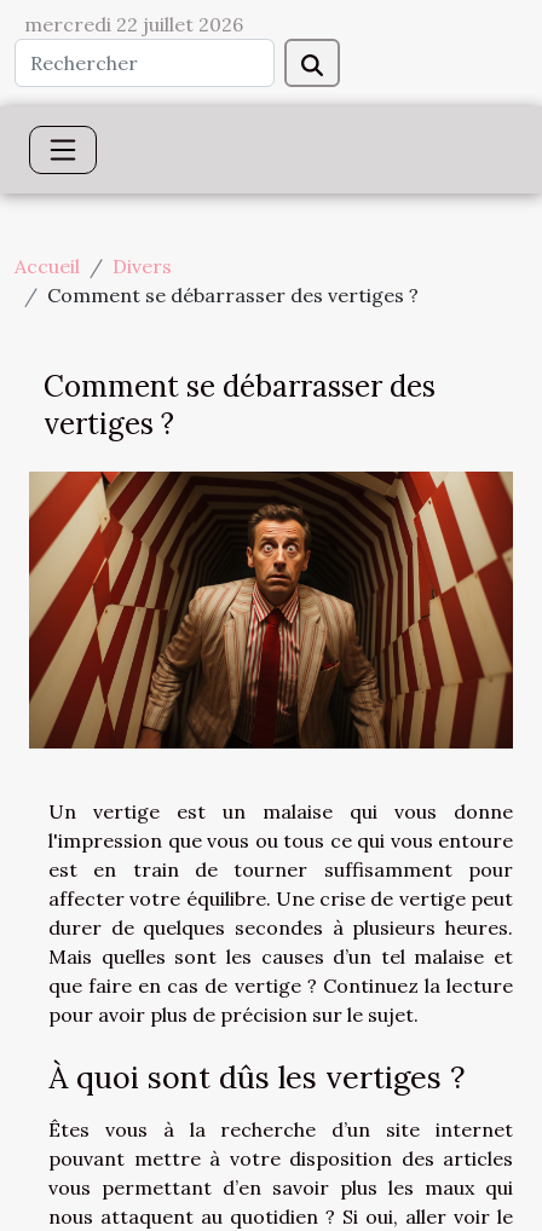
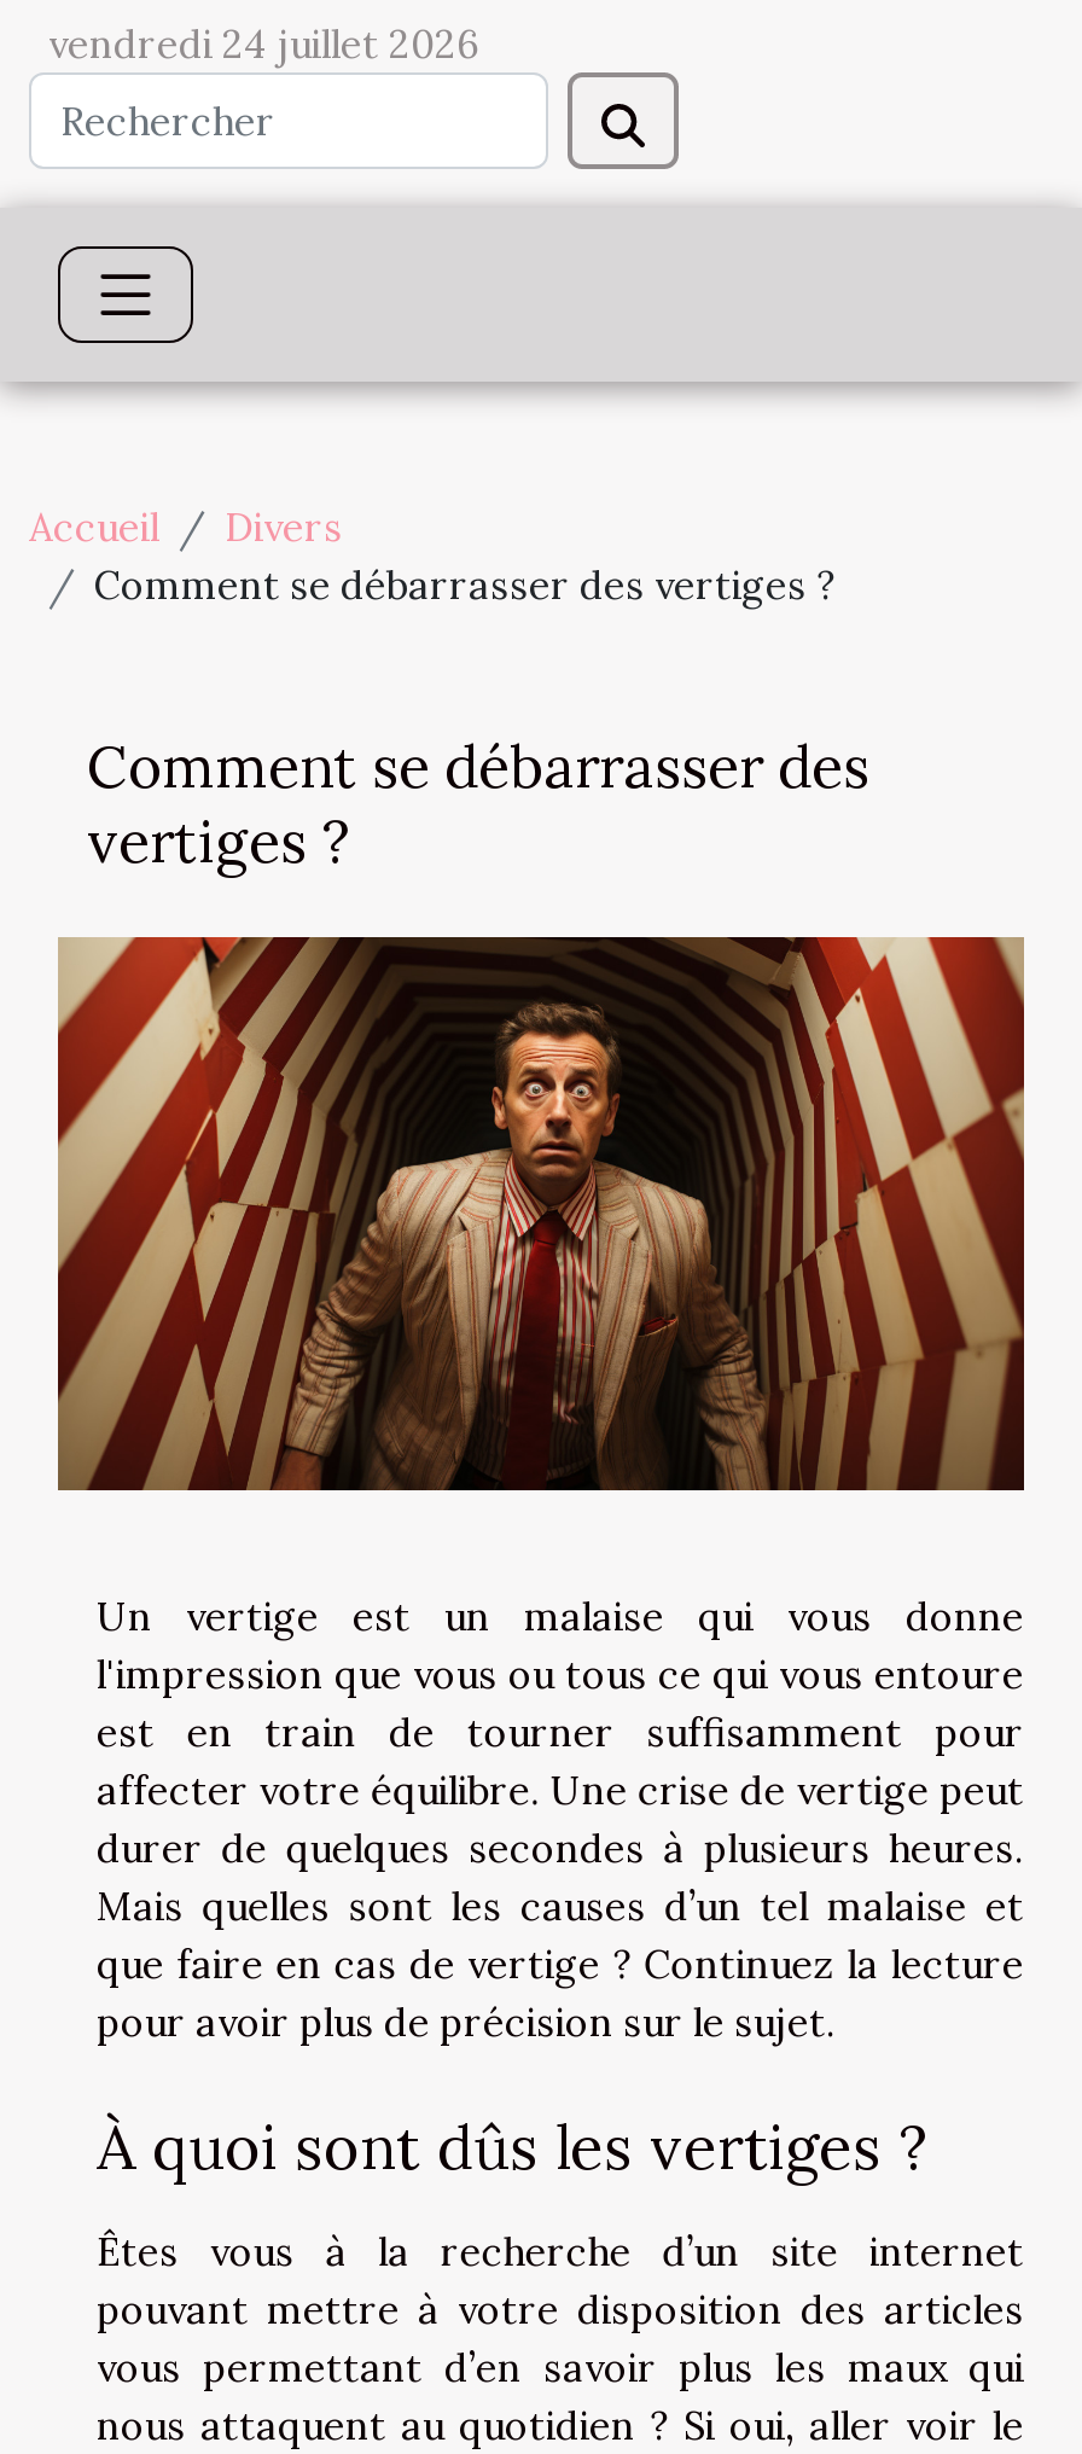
- mercredi 22 juillet 2026
+ vendredi 24 juillet 2026
